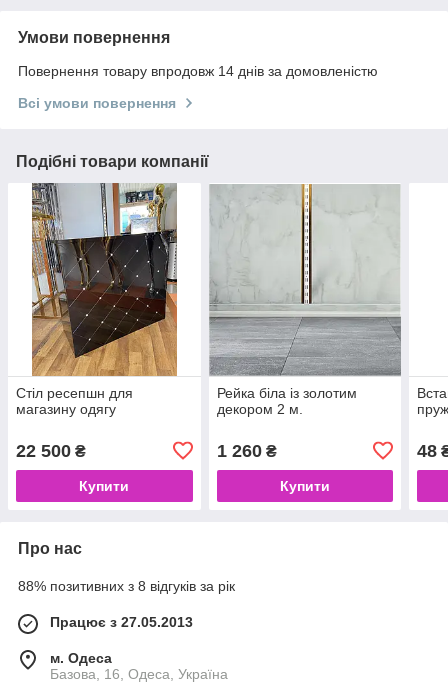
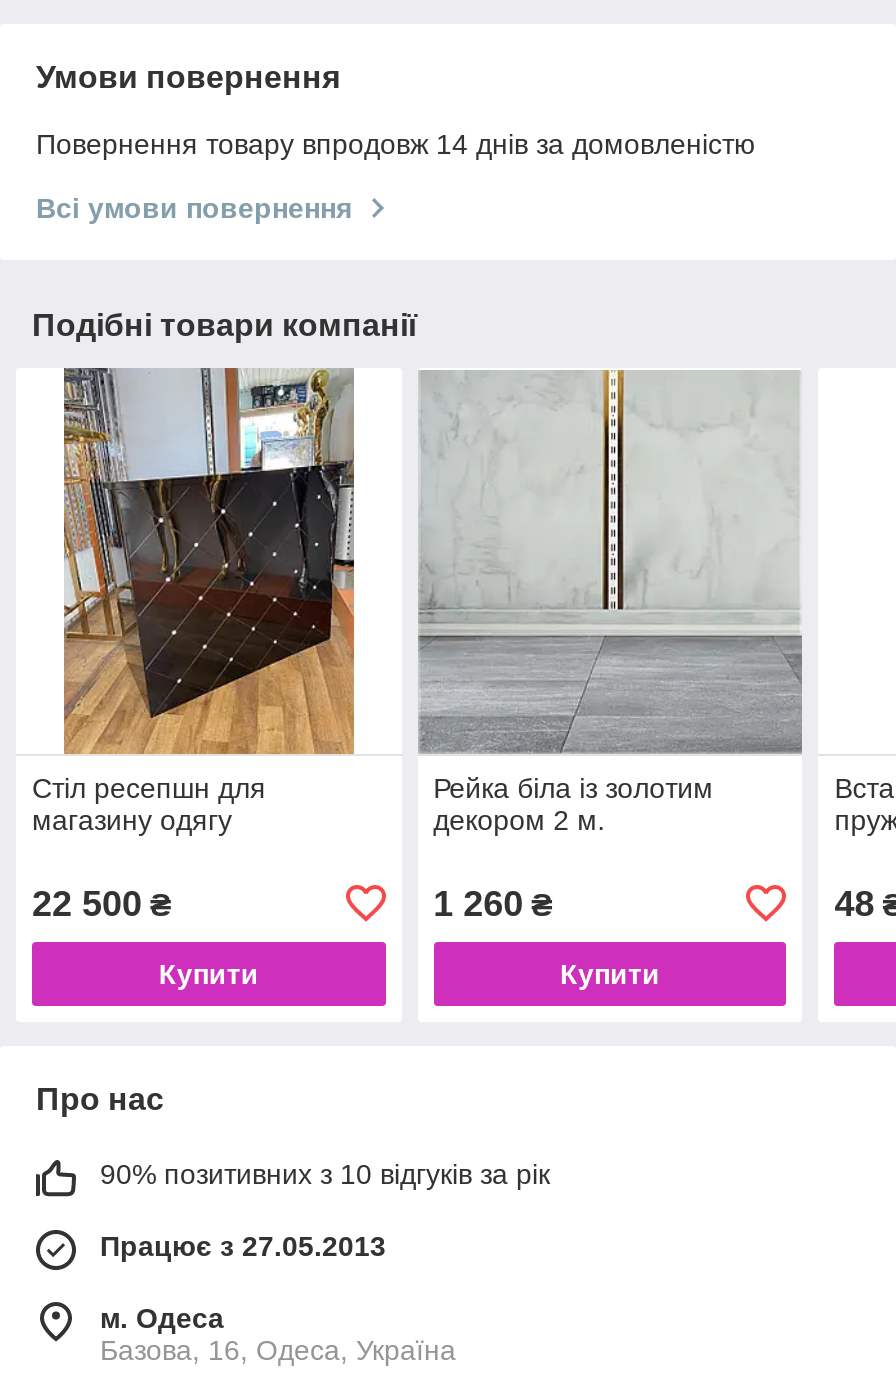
- 88% позитивних з 8 відгуків за рік
+ 90% позитивних з 10 відгуків за рік
